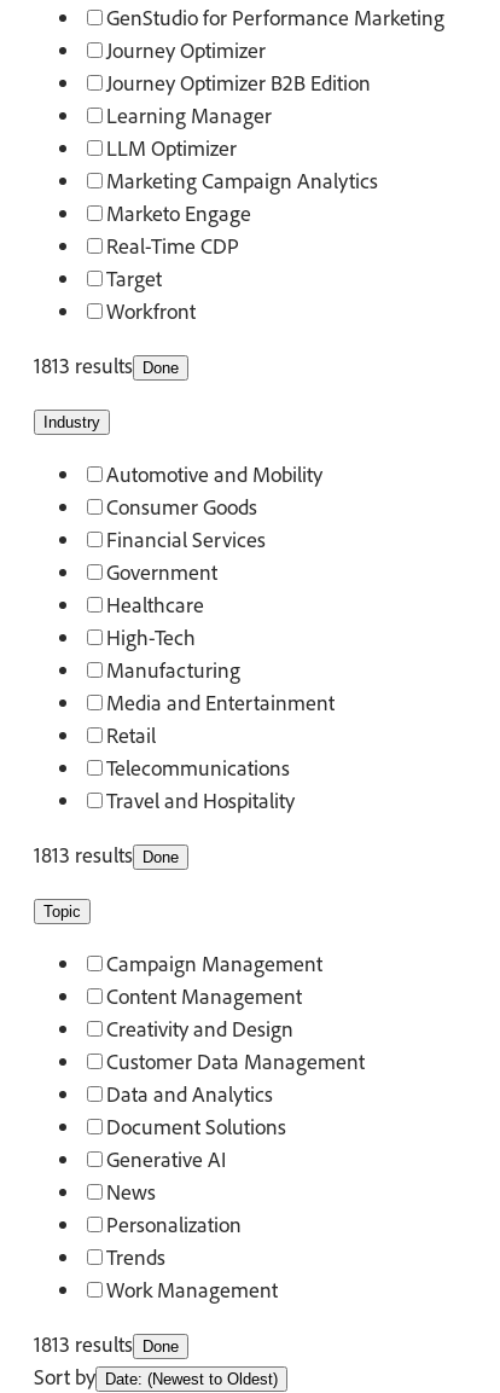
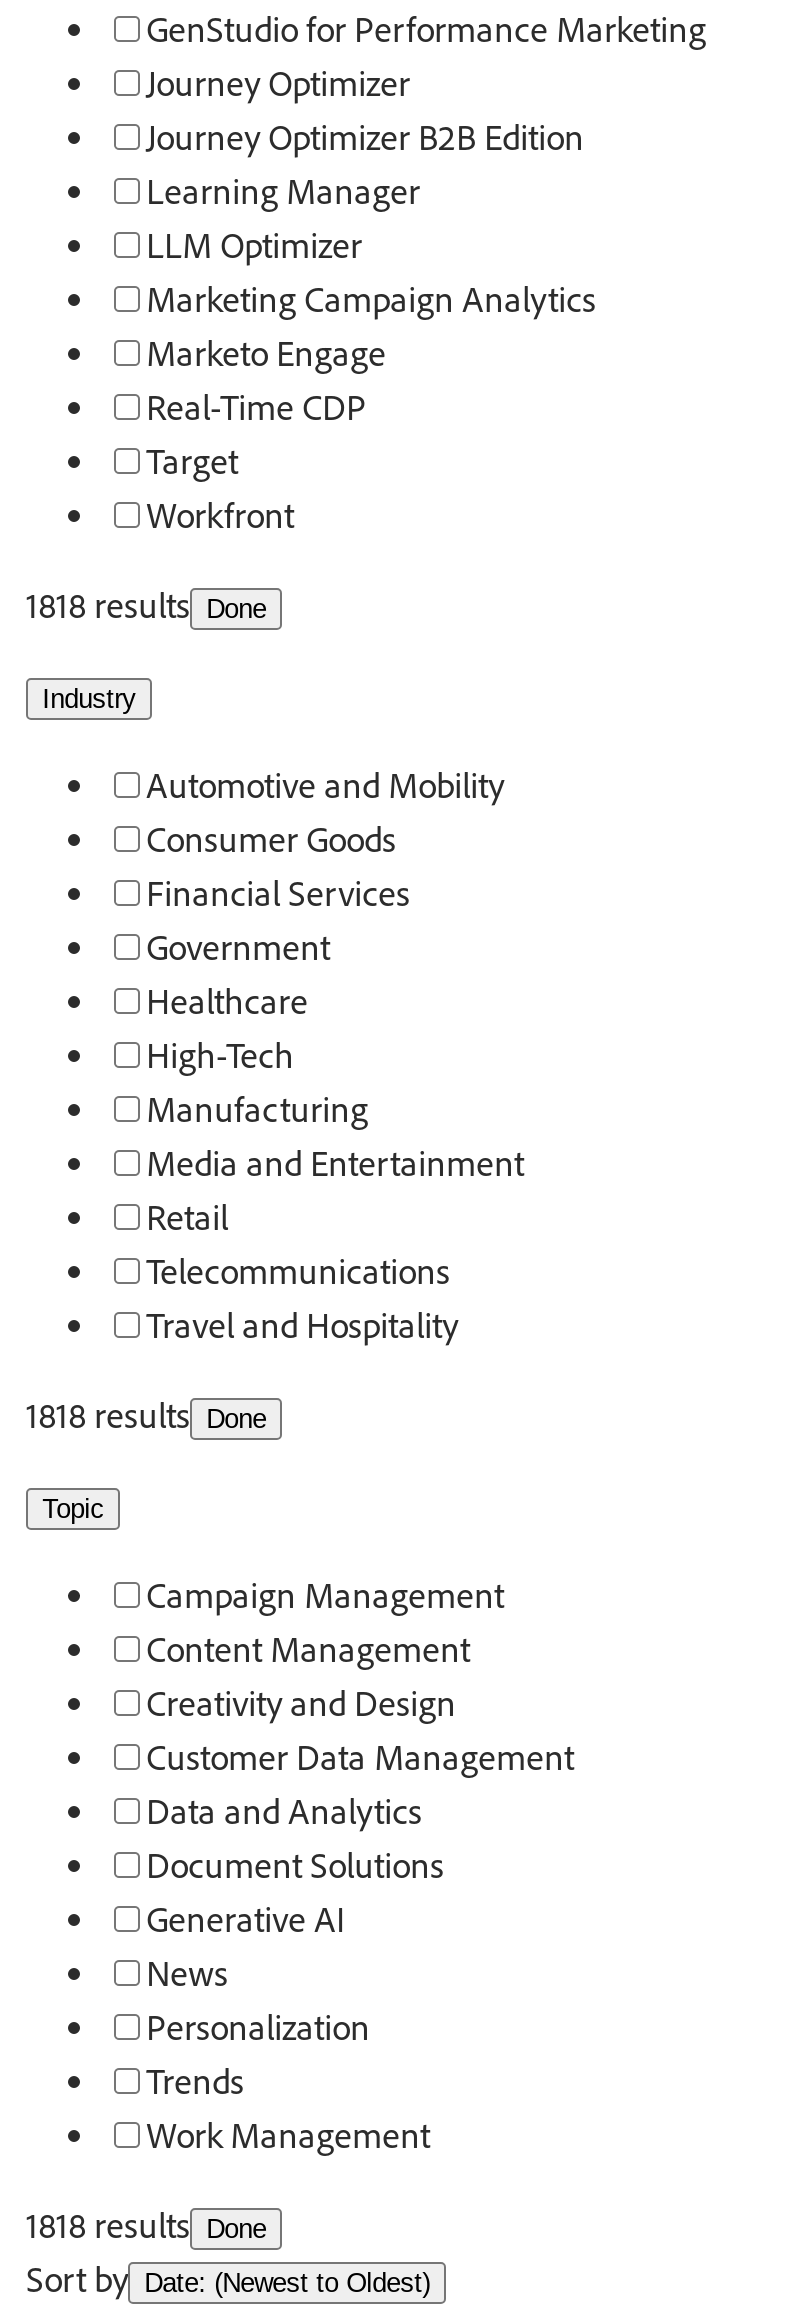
- 1813 results Done
+ 1818 results Done

- 1813 results Done
+ 1818 results Done

- 1813 results Done
+ 1818 results Done
